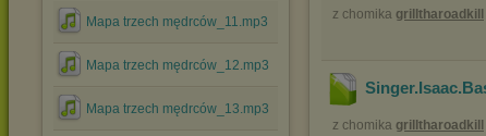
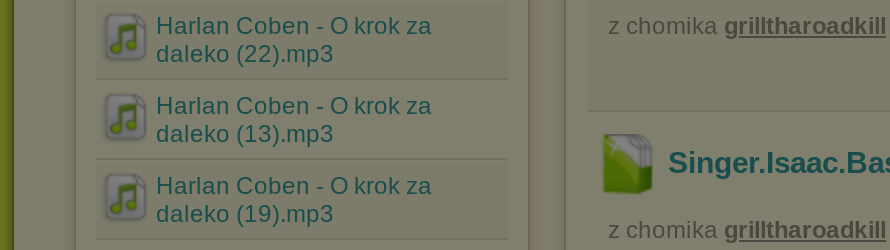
- Mapa trzech mędrców_11.mp3
+ Harlan Coben - O krok za
+ daleko (22).mp3

- Mapa trzech mędrców_12.mp3
+ Harlan Coben - O krok za
+ daleko (13).mp3

- Mapa trzech mędrców_13.mp3
+ Harlan Coben - O krok za
+ daleko (19).mp3
